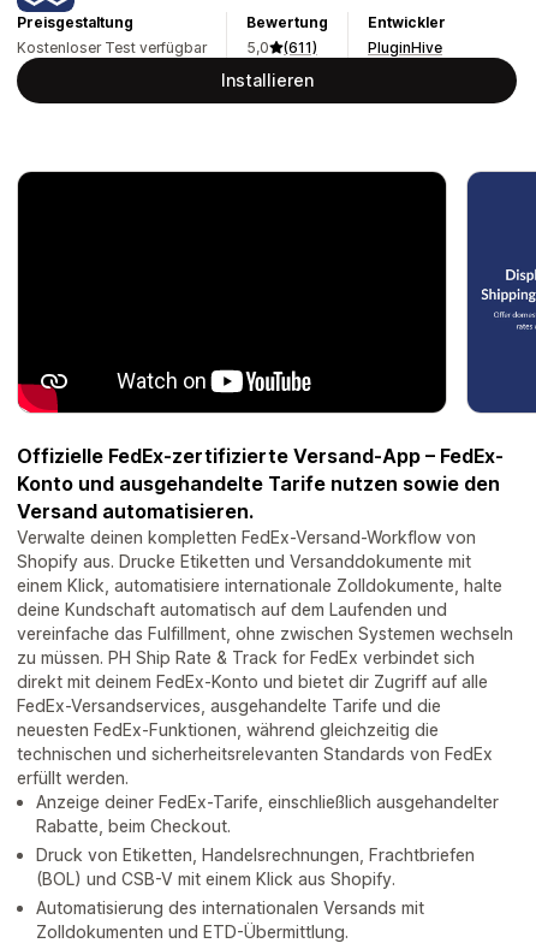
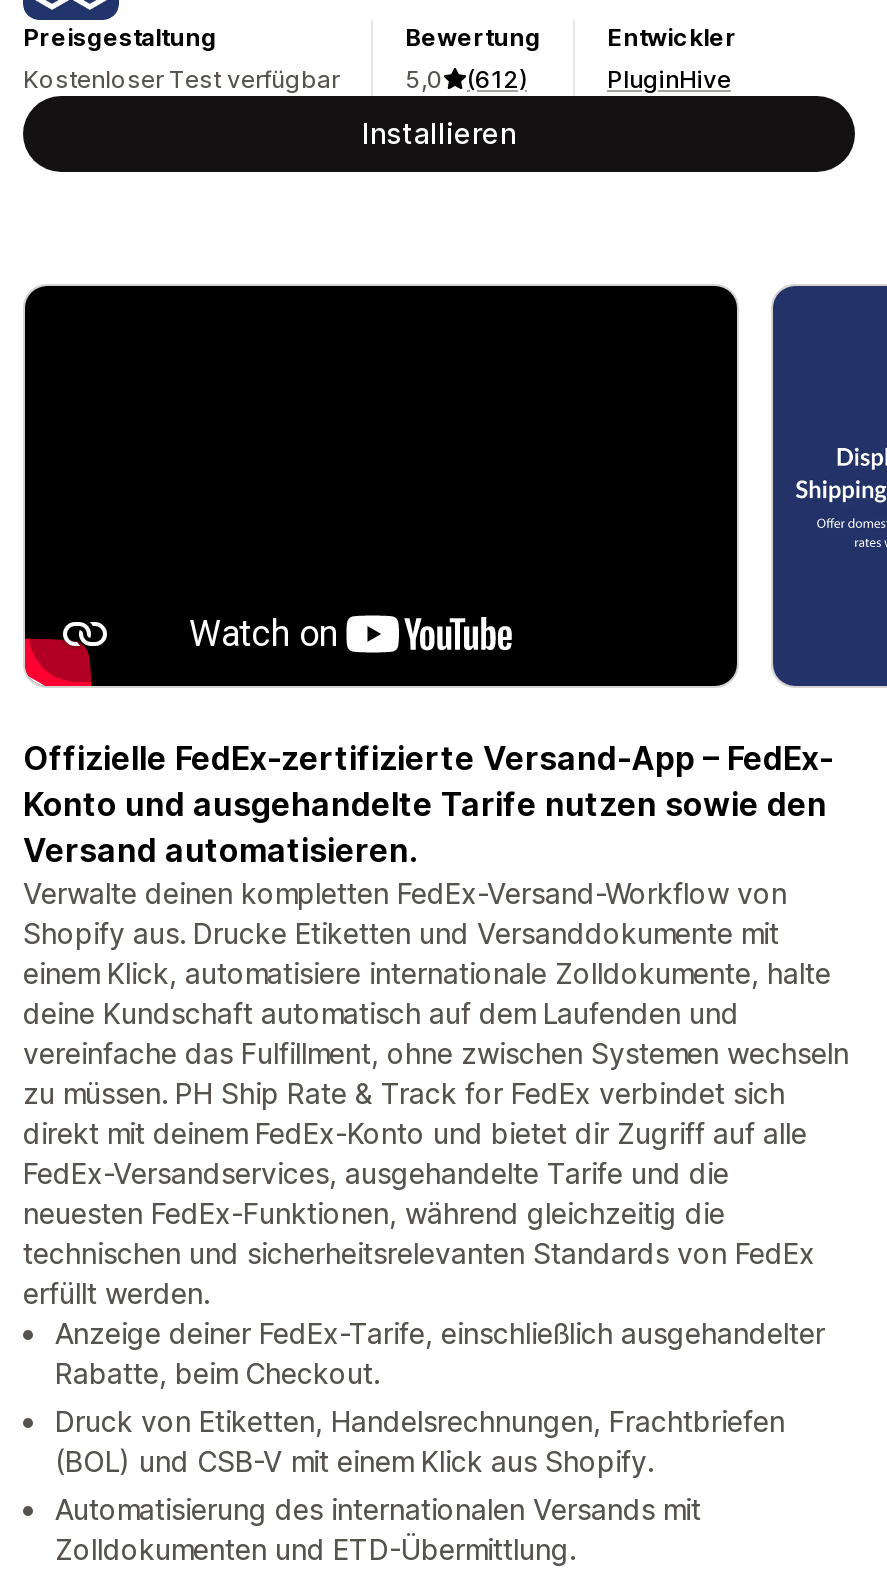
- 5,0 (611)
+ 5,0 (612)
